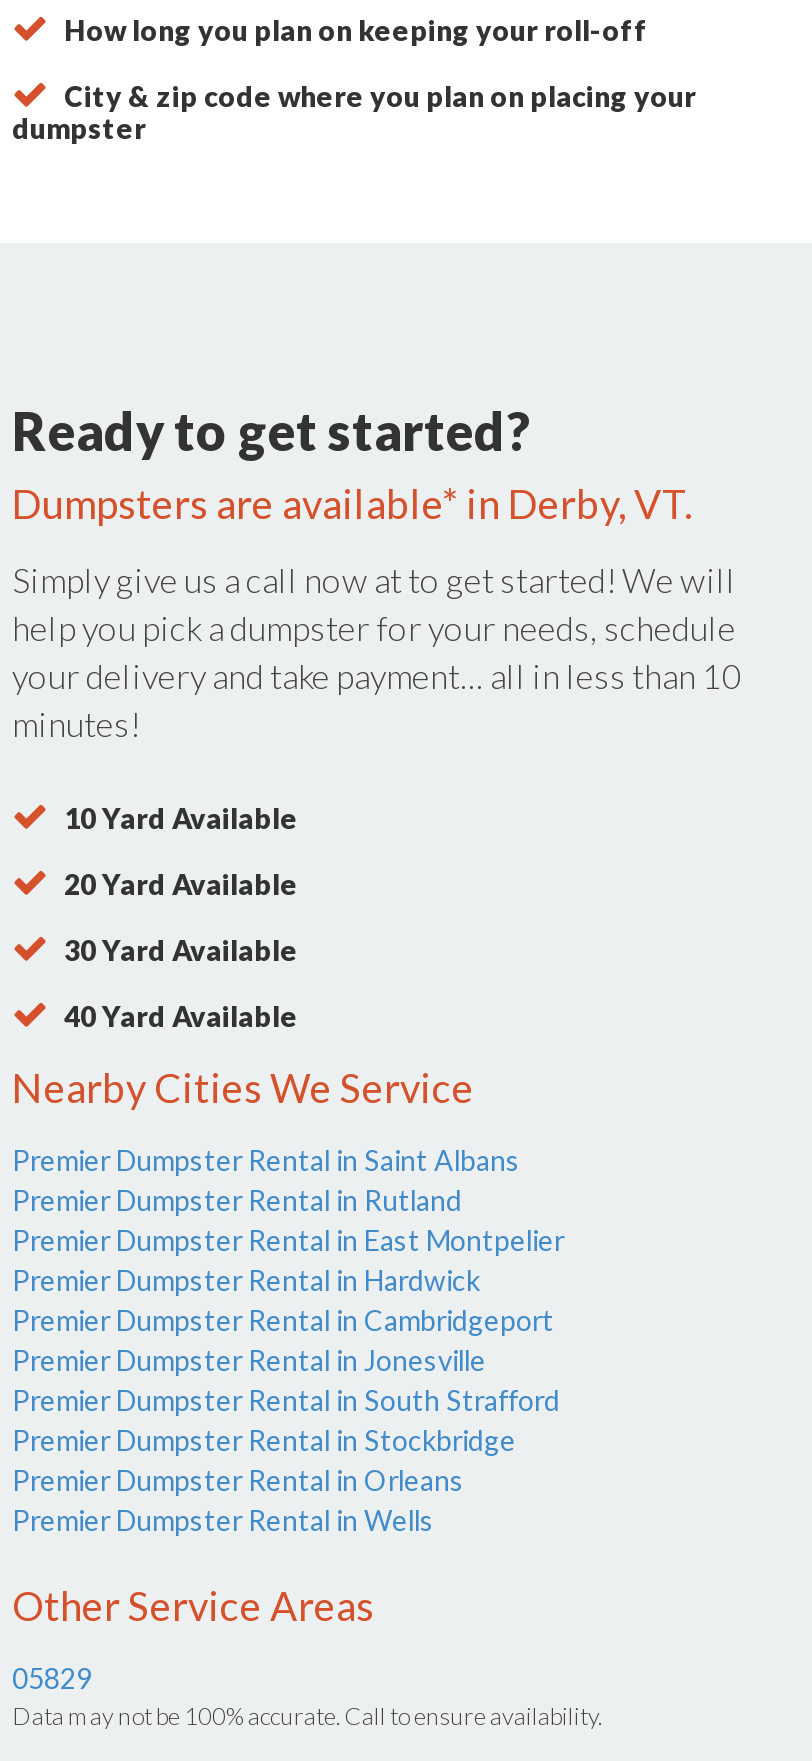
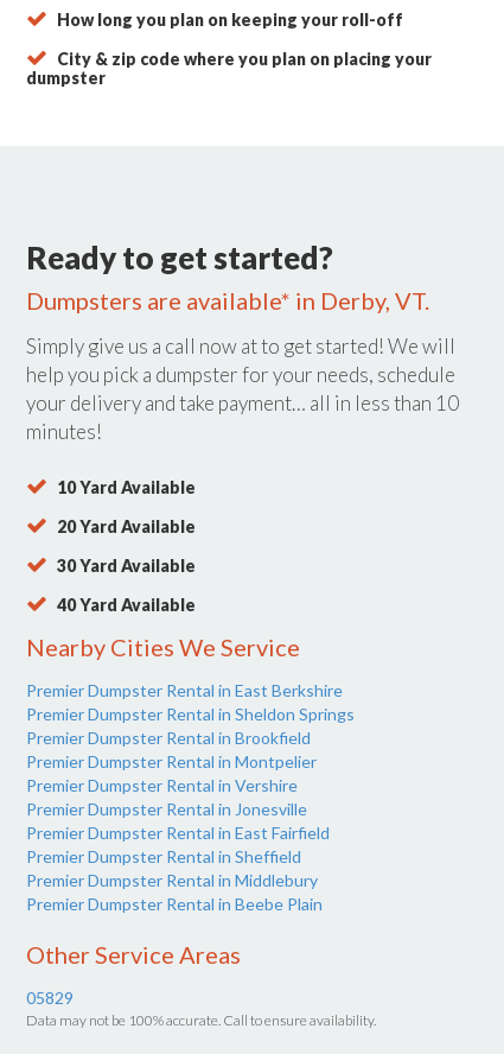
- Premier Dumpster Rental in Saint Albans
- Premier Dumpster Rental in Rutland
- Premier Dumpster Rental in East Montpelier
- Premier Dumpster Rental in Hardwick
- Premier Dumpster Rental in Cambridgeport
+ Premier Dumpster Rental in East Berkshire
+ Premier Dumpster Rental in Sheldon Springs
+ Premier Dumpster Rental in Brookfield
+ Premier Dumpster Rental in Montpelier
+ Premier Dumpster Rental in Vershire

- Premier Dumpster Rental in South Strafford
- Premier Dumpster Rental in Stockbridge
- Premier Dumpster Rental in Orleans
- Premier Dumpster Rental in Wells
+ Premier Dumpster Rental in East Fairfield
+ Premier Dumpster Rental in Sheffield
+ Premier Dumpster Rental in Middlebury
+ Premier Dumpster Rental in Beebe Plain
